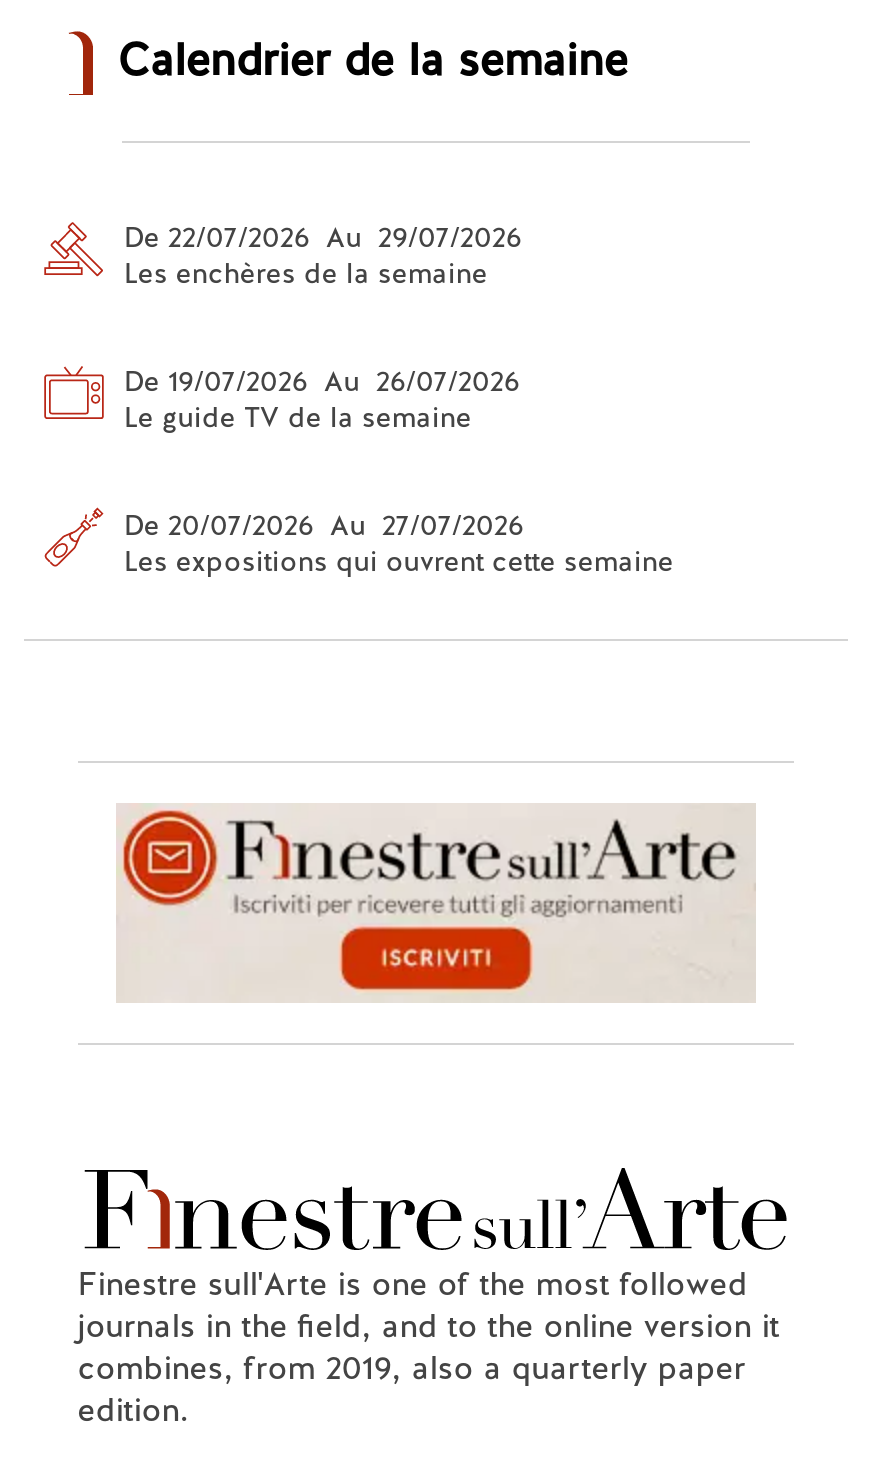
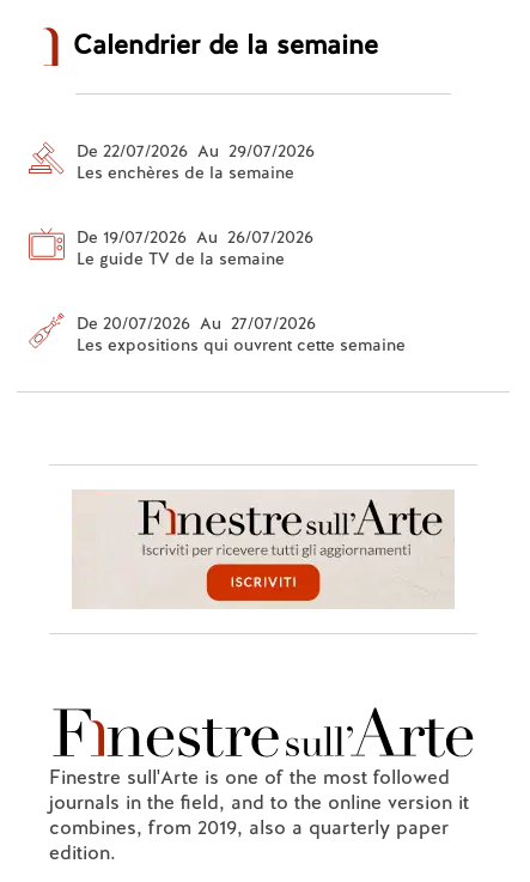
- [image]
